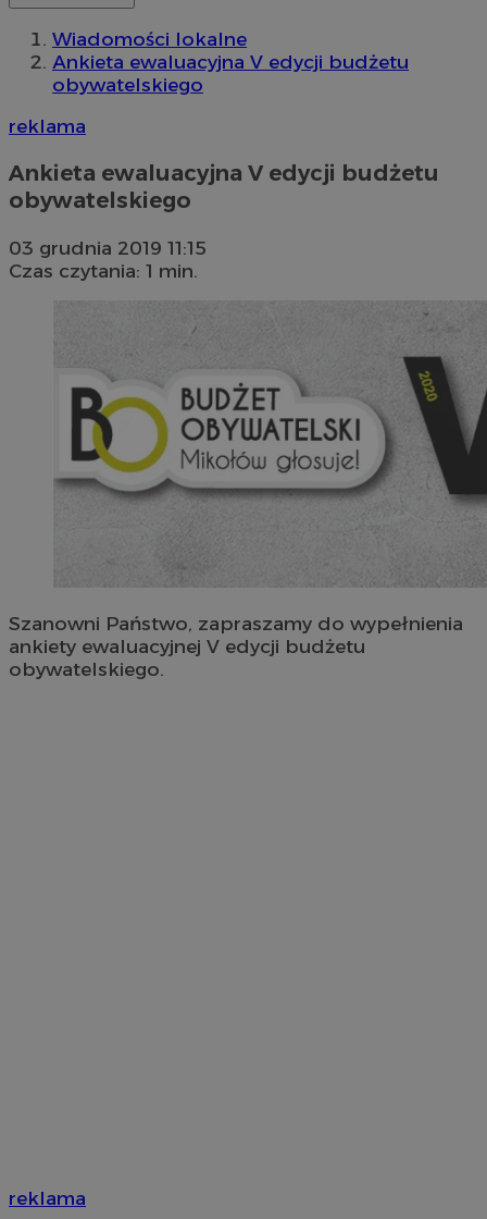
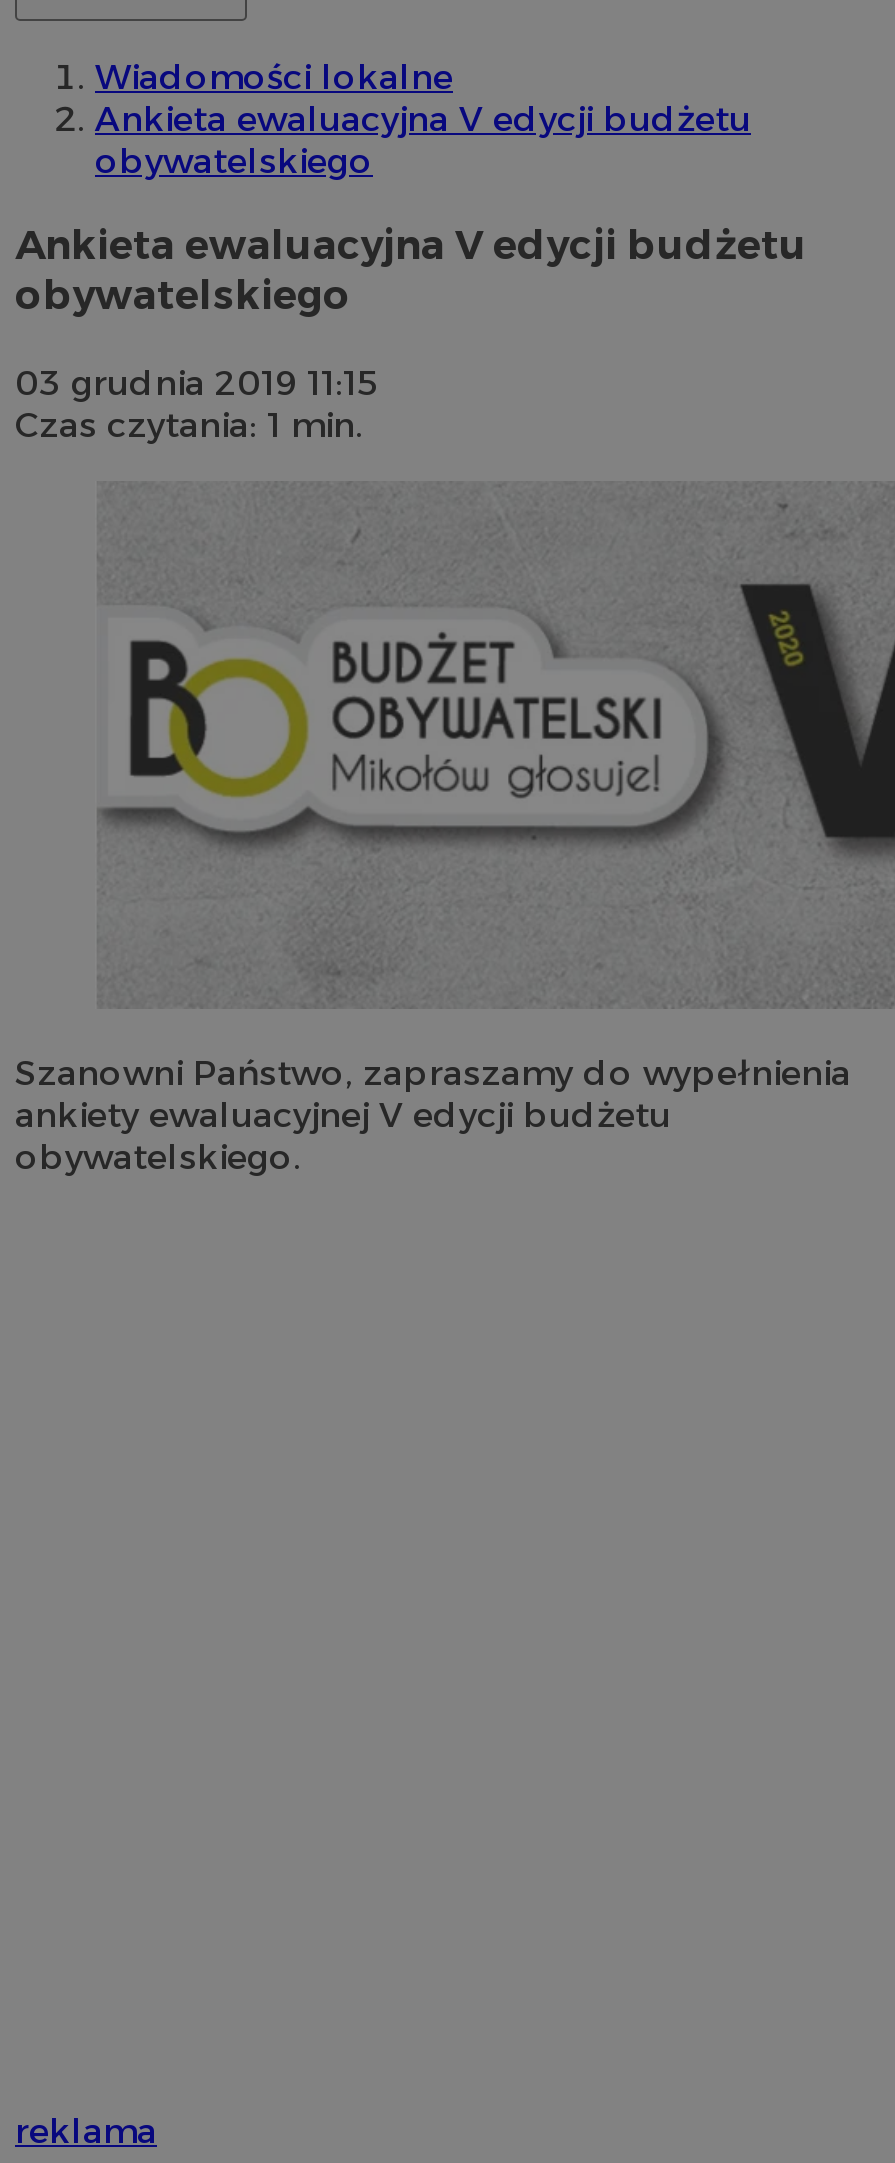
- reklama
